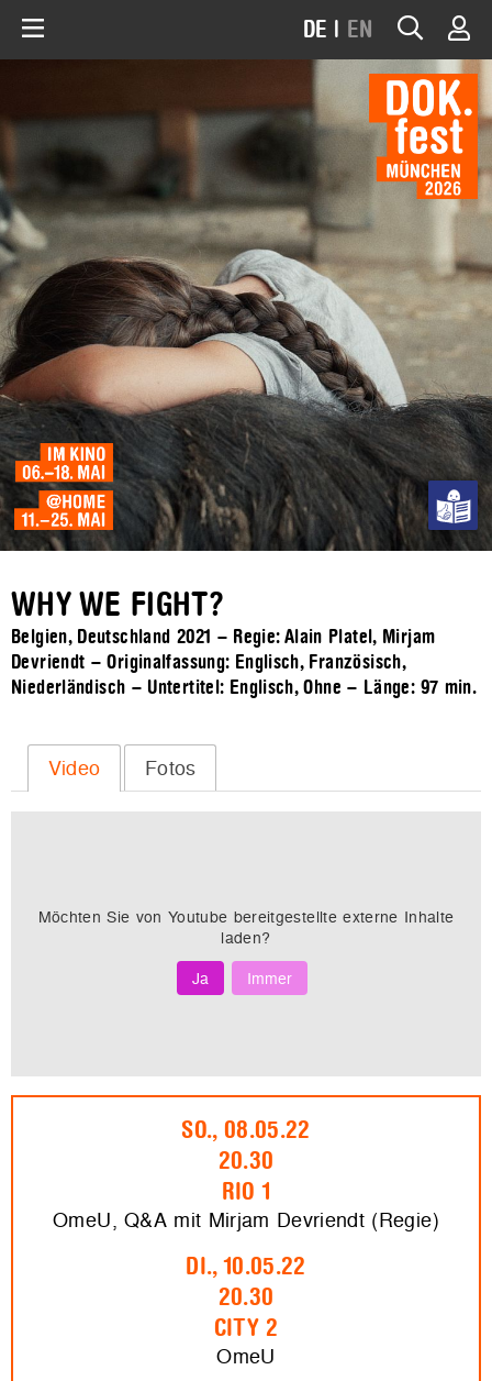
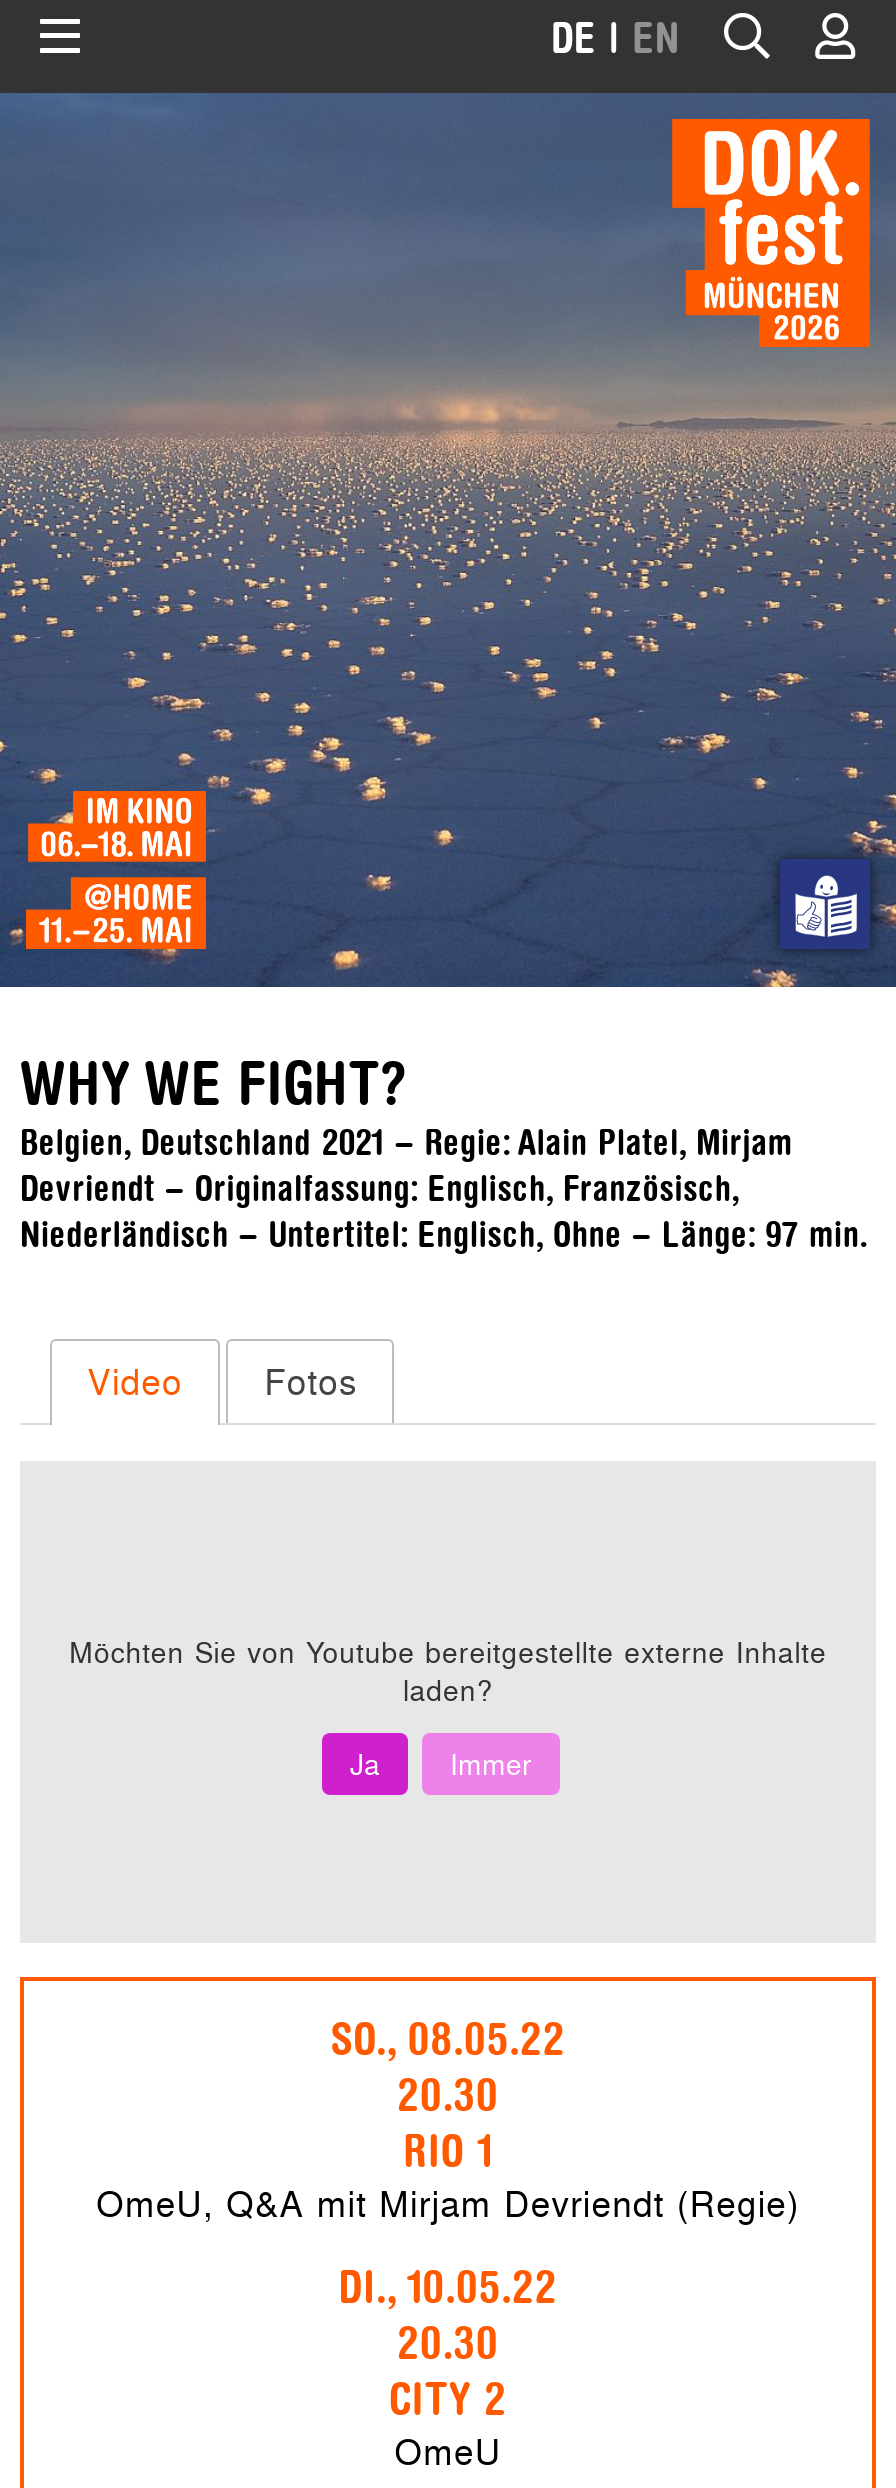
- [image]
+ [image]
